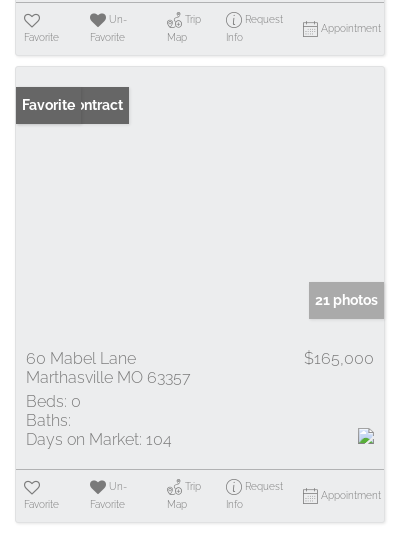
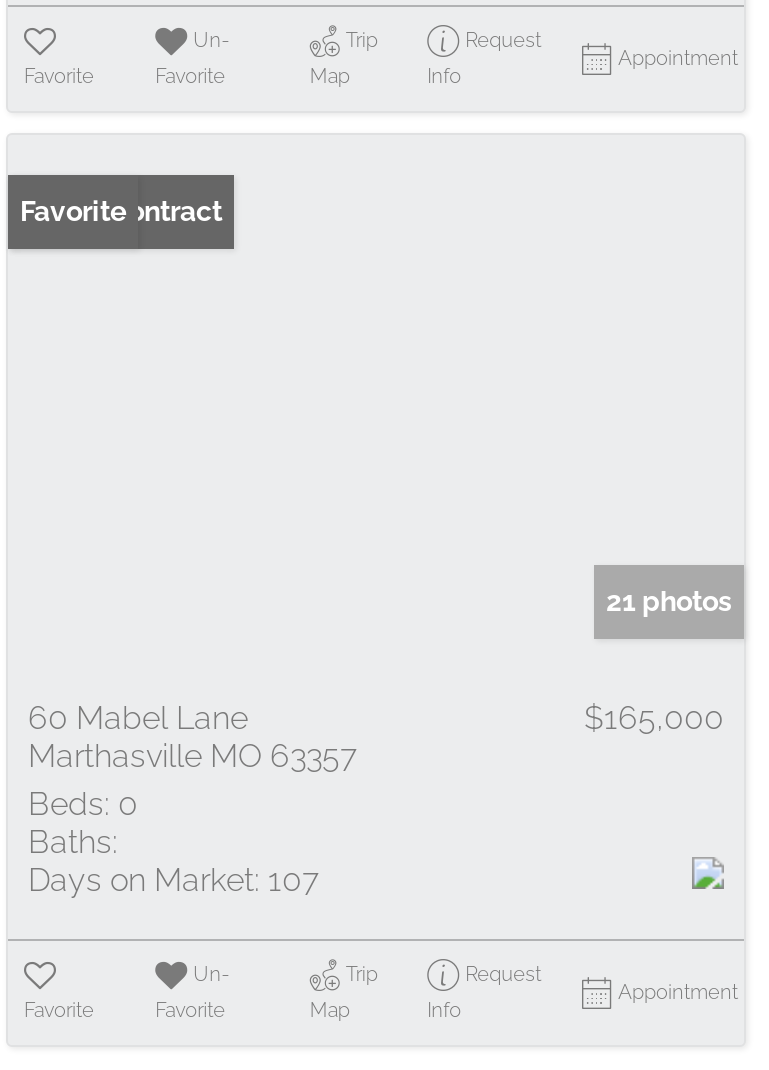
- Days on Market: 104
+ Days on Market: 107
